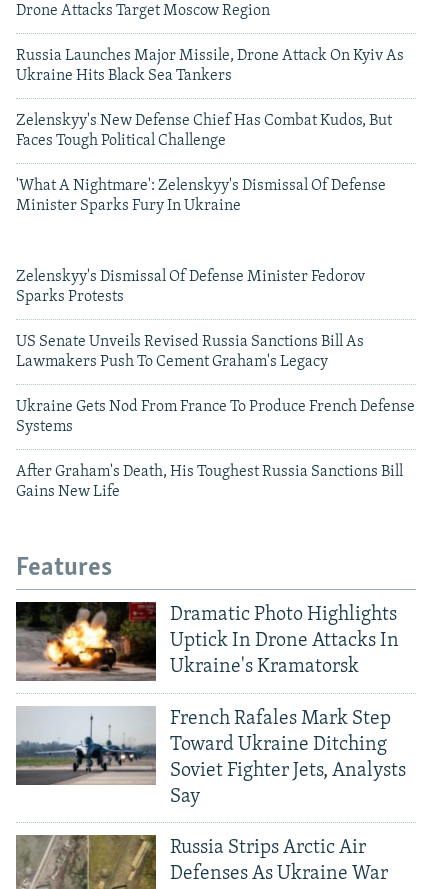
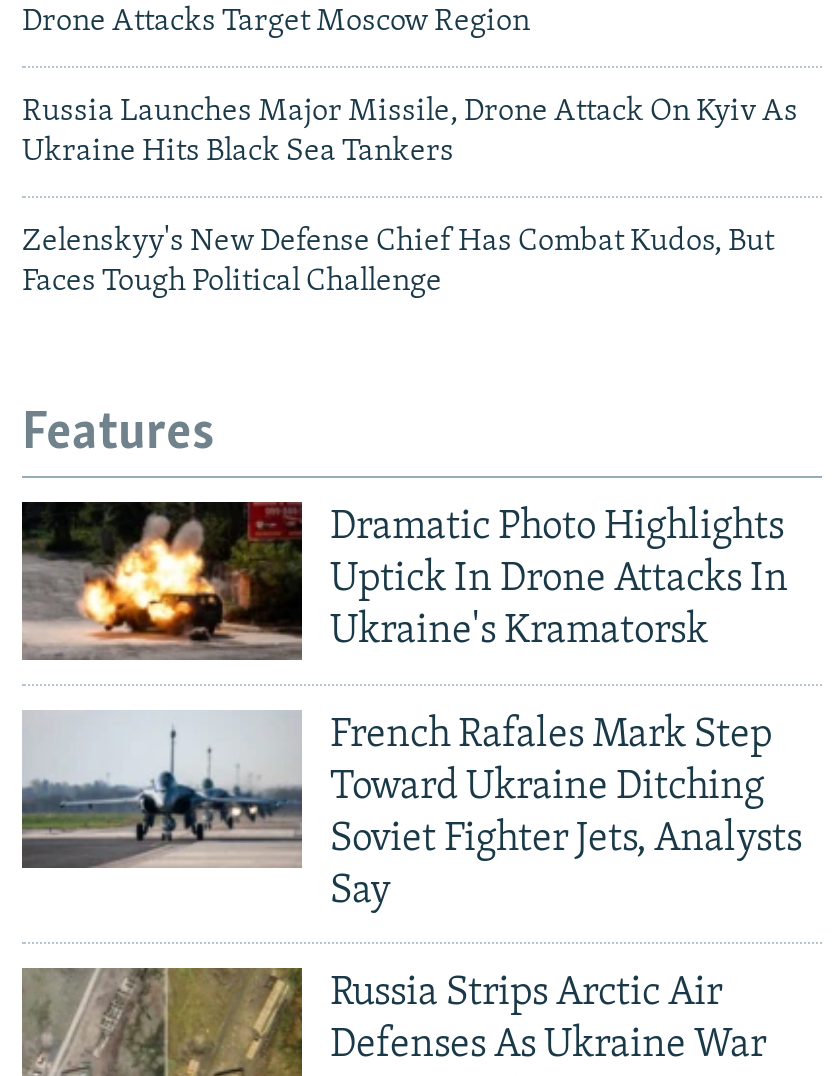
- 'What A Nightmare': Zelenskyy's Dismissal Of Defense
- Minister Sparks Fury In Ukraine

- Zelenskyy's Dismissal Of Defense Minister Fedorov
- Sparks Protests
- US Senate Unveils Revised Russia Sanctions Bill As
- Lawmakers Push To Cement Graham's Legacy
- Ukraine Gets Nod From France To Produce French Defense
- Systems
- After Graham's Death, His Toughest Russia Sanctions Bill
- Gains New Life
